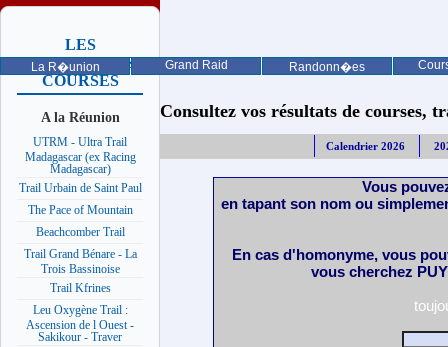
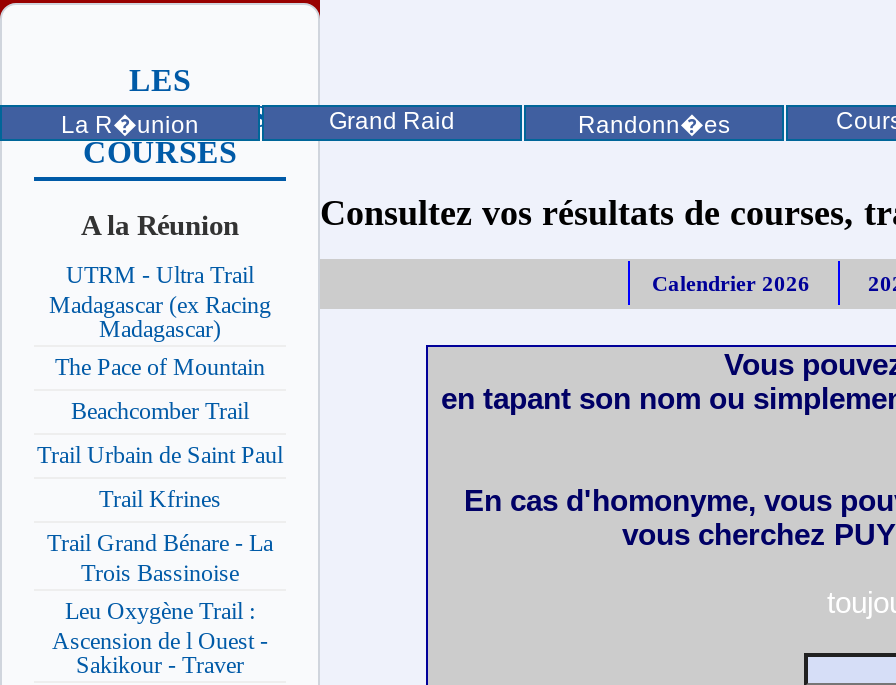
moved down: Trail Urbain de Saint Paul

moved up: The Pace of Mountain | Beachcomber Trail

moved down: Trail Grand Bénare - La | Trois Bassinoise

moved up: Trail Kfrines
